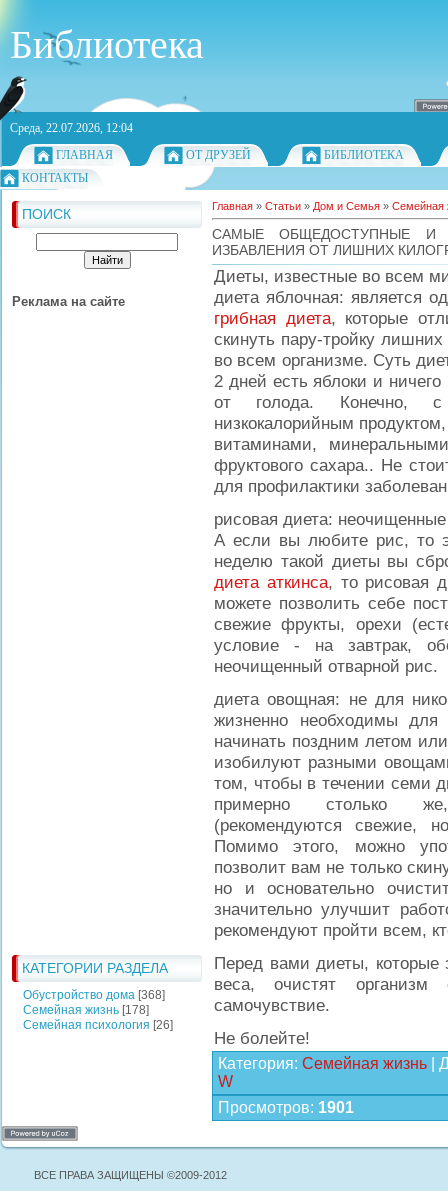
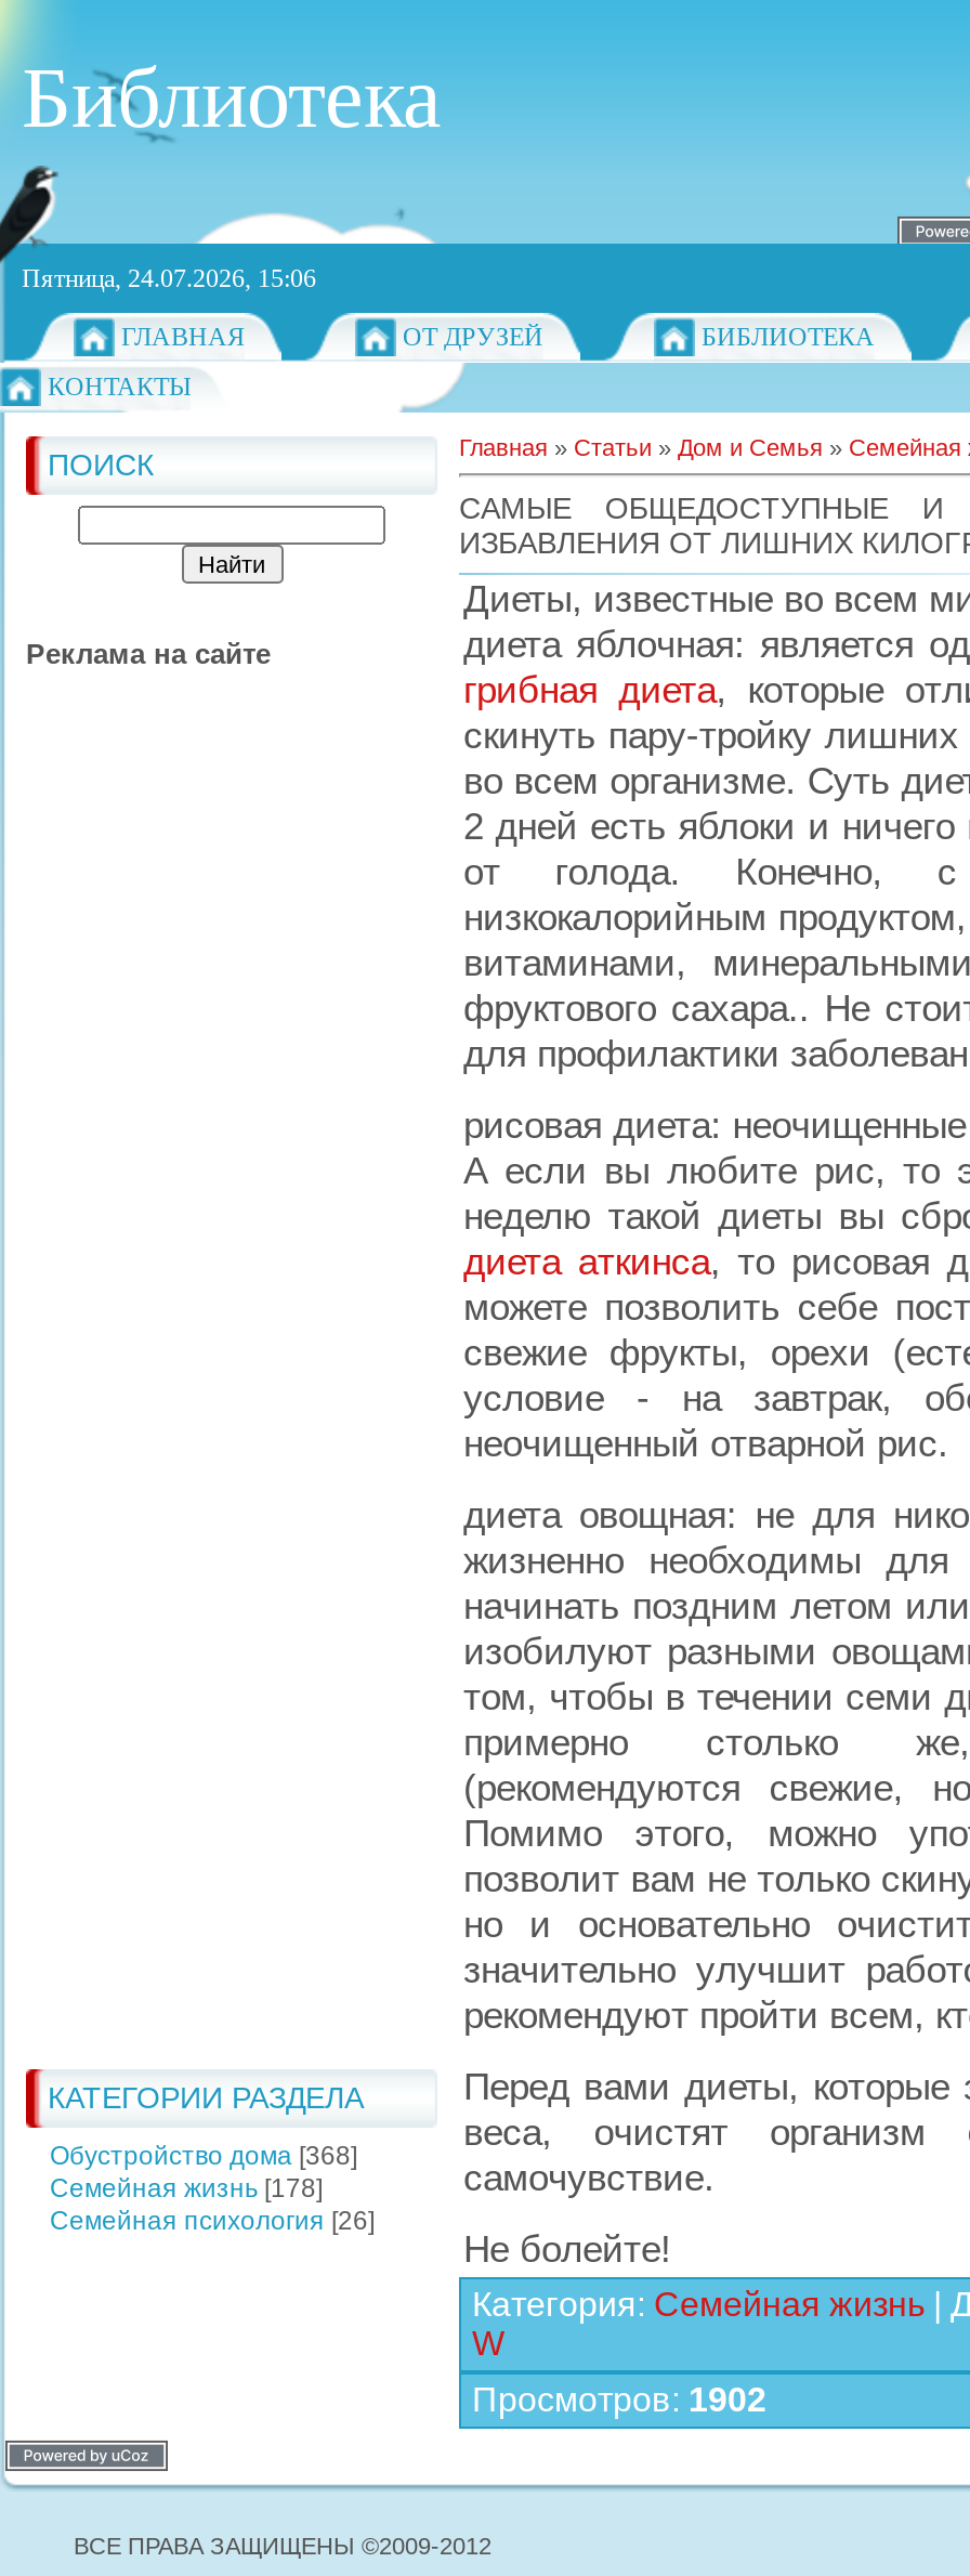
- Среда, 22.07.2026, 12:04
+ Пятница, 24.07.2026, 15:06

- Просмотров: 1901
+ Просмотров: 1902
